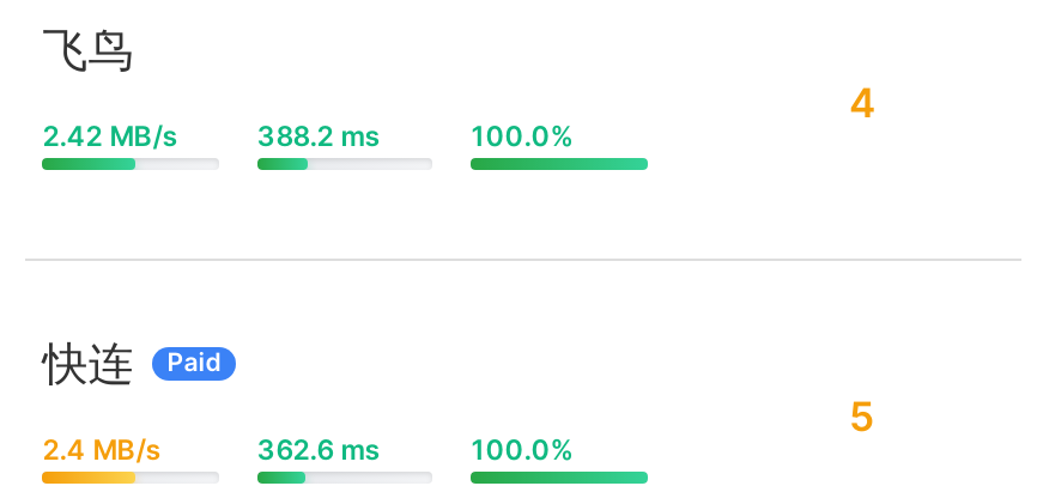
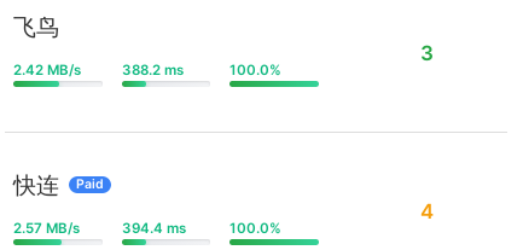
- 4
+ 3

- 5
+ 4

- 2.4 MB/s
+ 2.57 MB/s

- 362.6 ms
+ 394.4 ms
